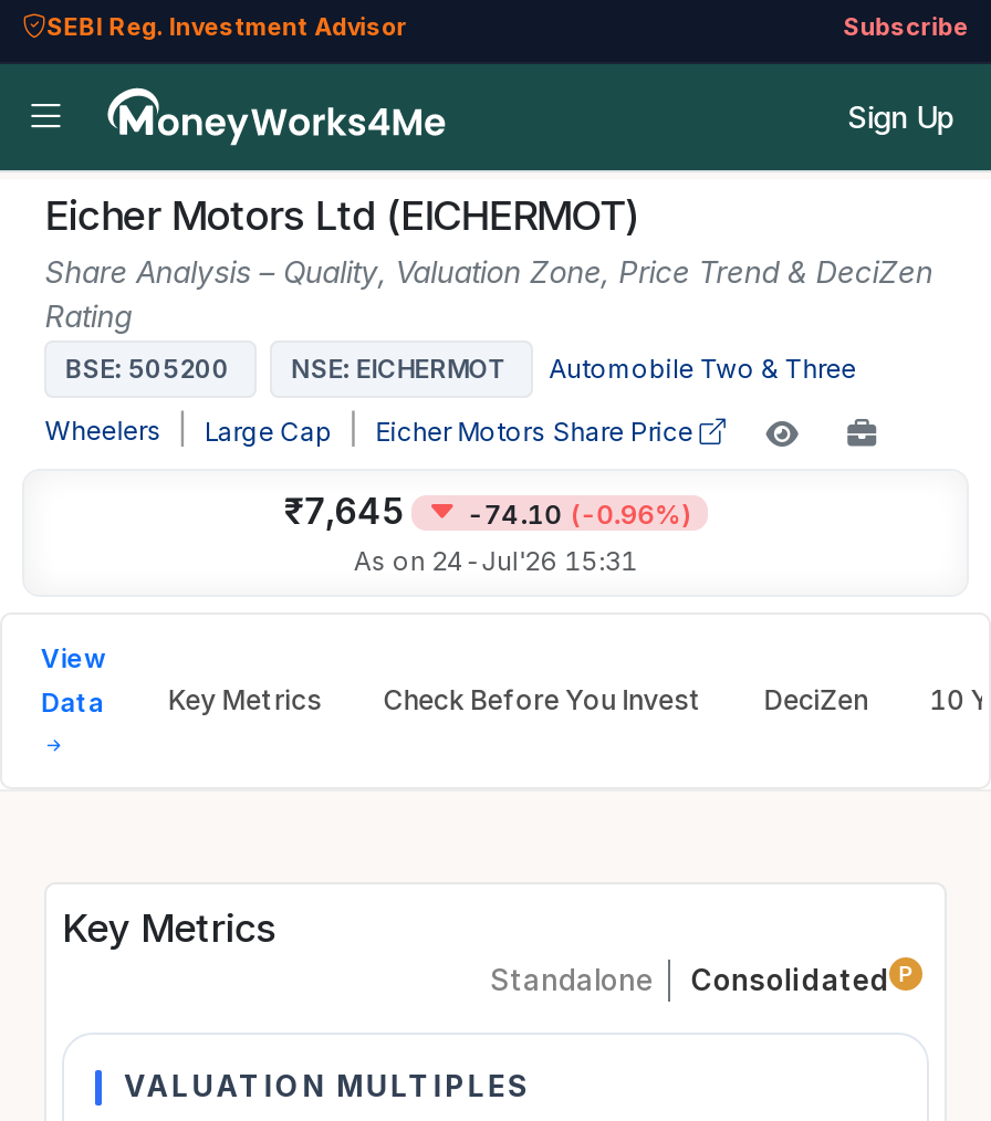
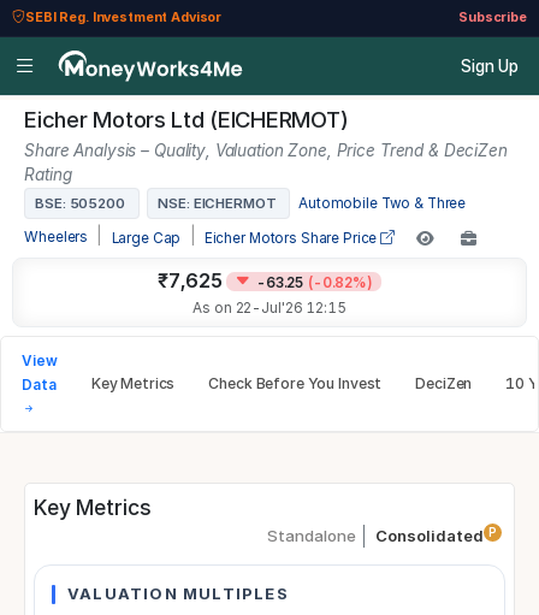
- ₹7,645
+ ₹7,625

- -74.10 (-0.96%)
+ -63.25 (-0.82%)

- As on 24-Jul'26 15:31
+ As on 22-Jul'26 12:15
